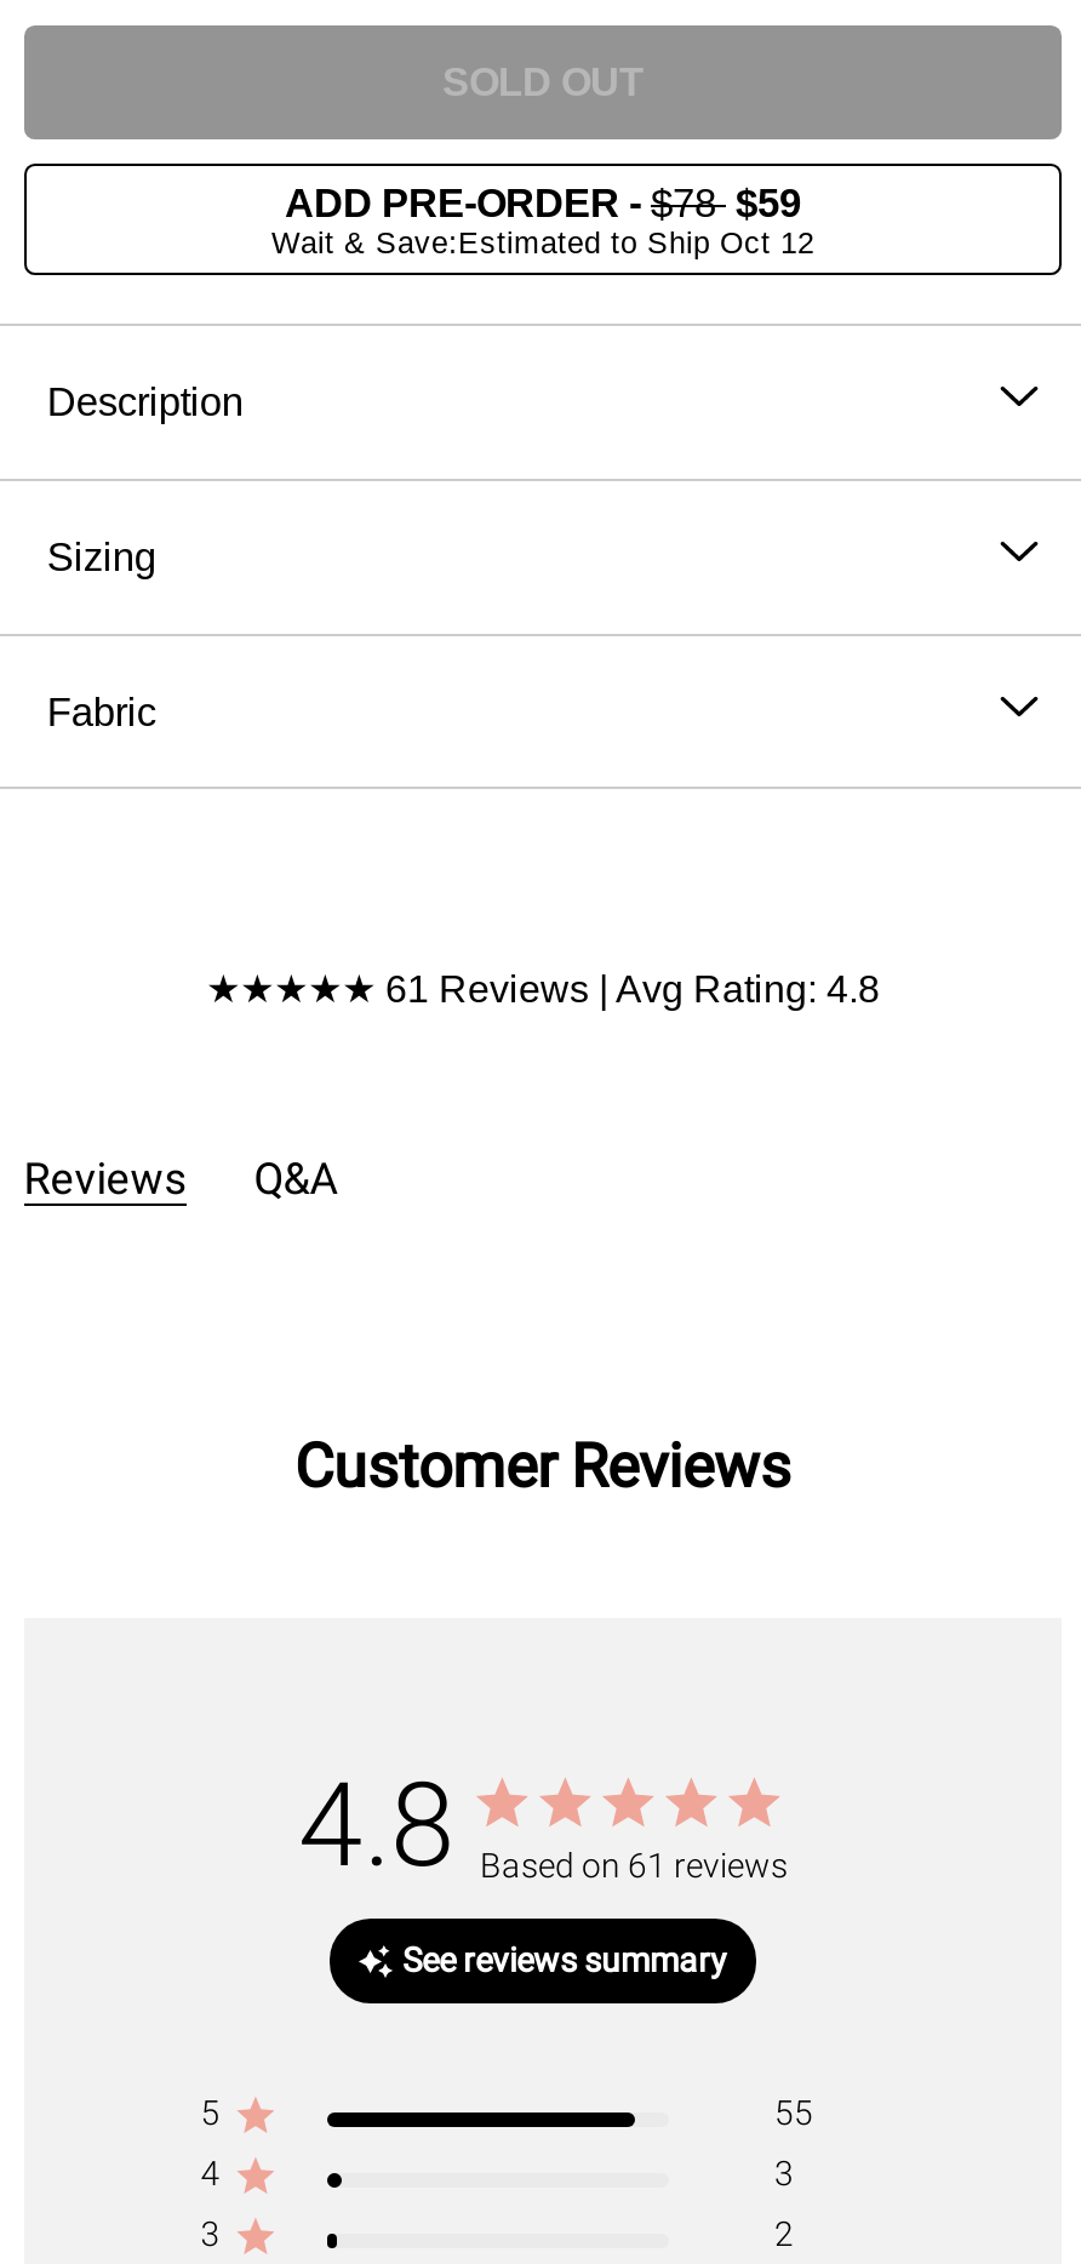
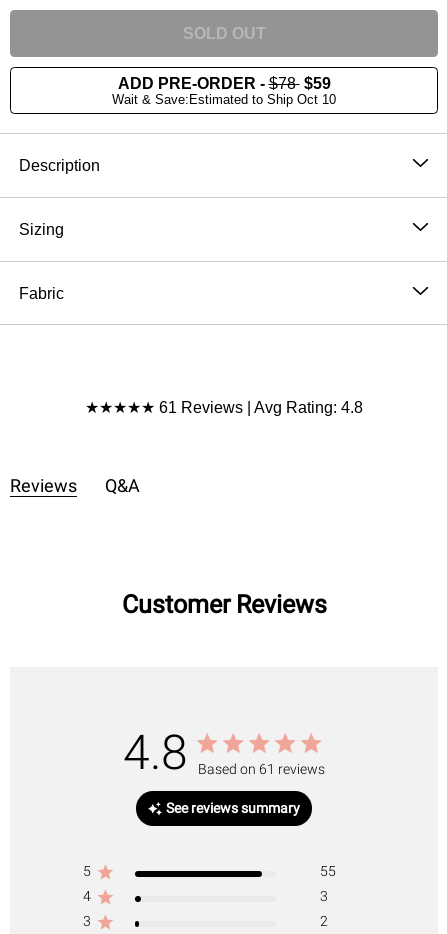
- Wait & Save:Estimated to Ship Oct 12
+ Wait & Save:Estimated to Ship Oct 10
